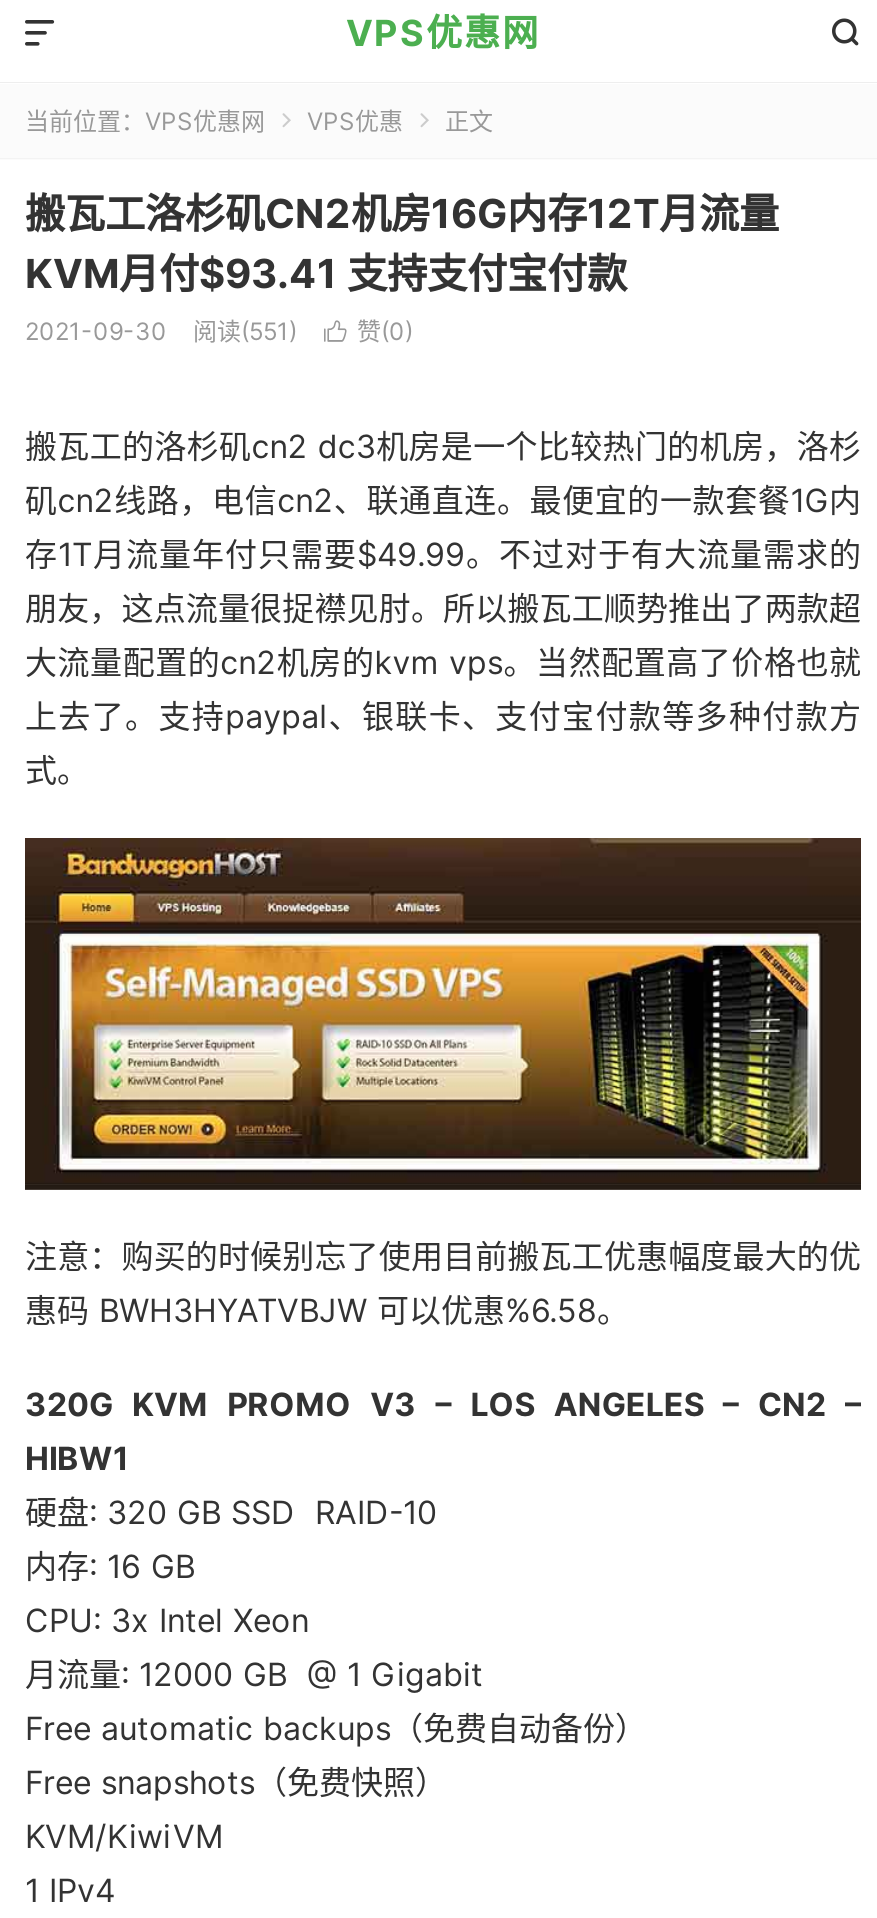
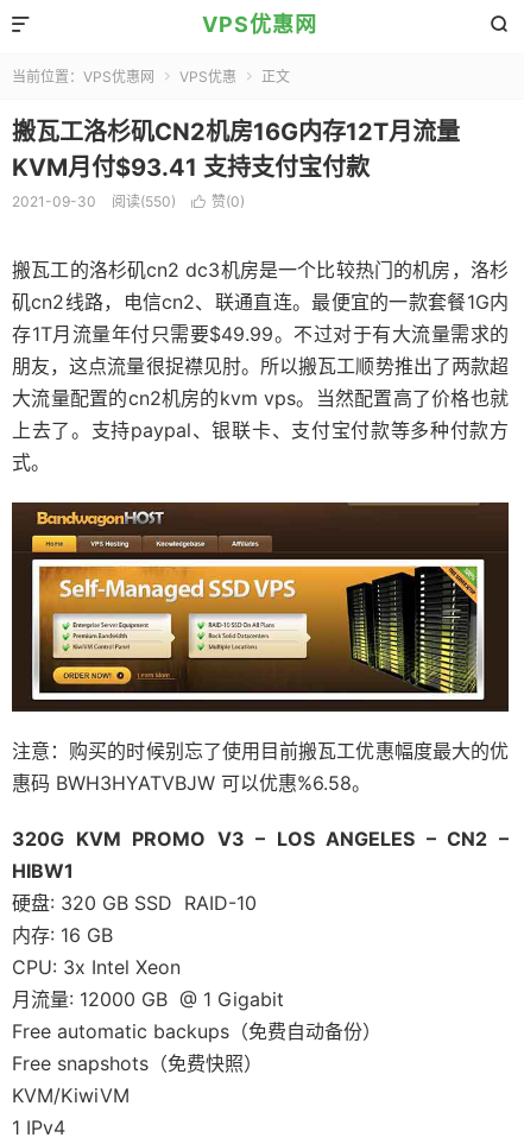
- 阅读(551)
+ 阅读(550)
